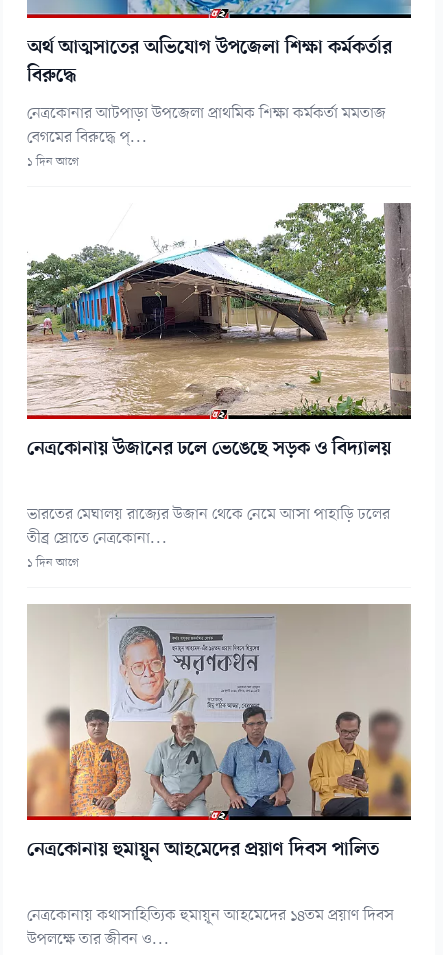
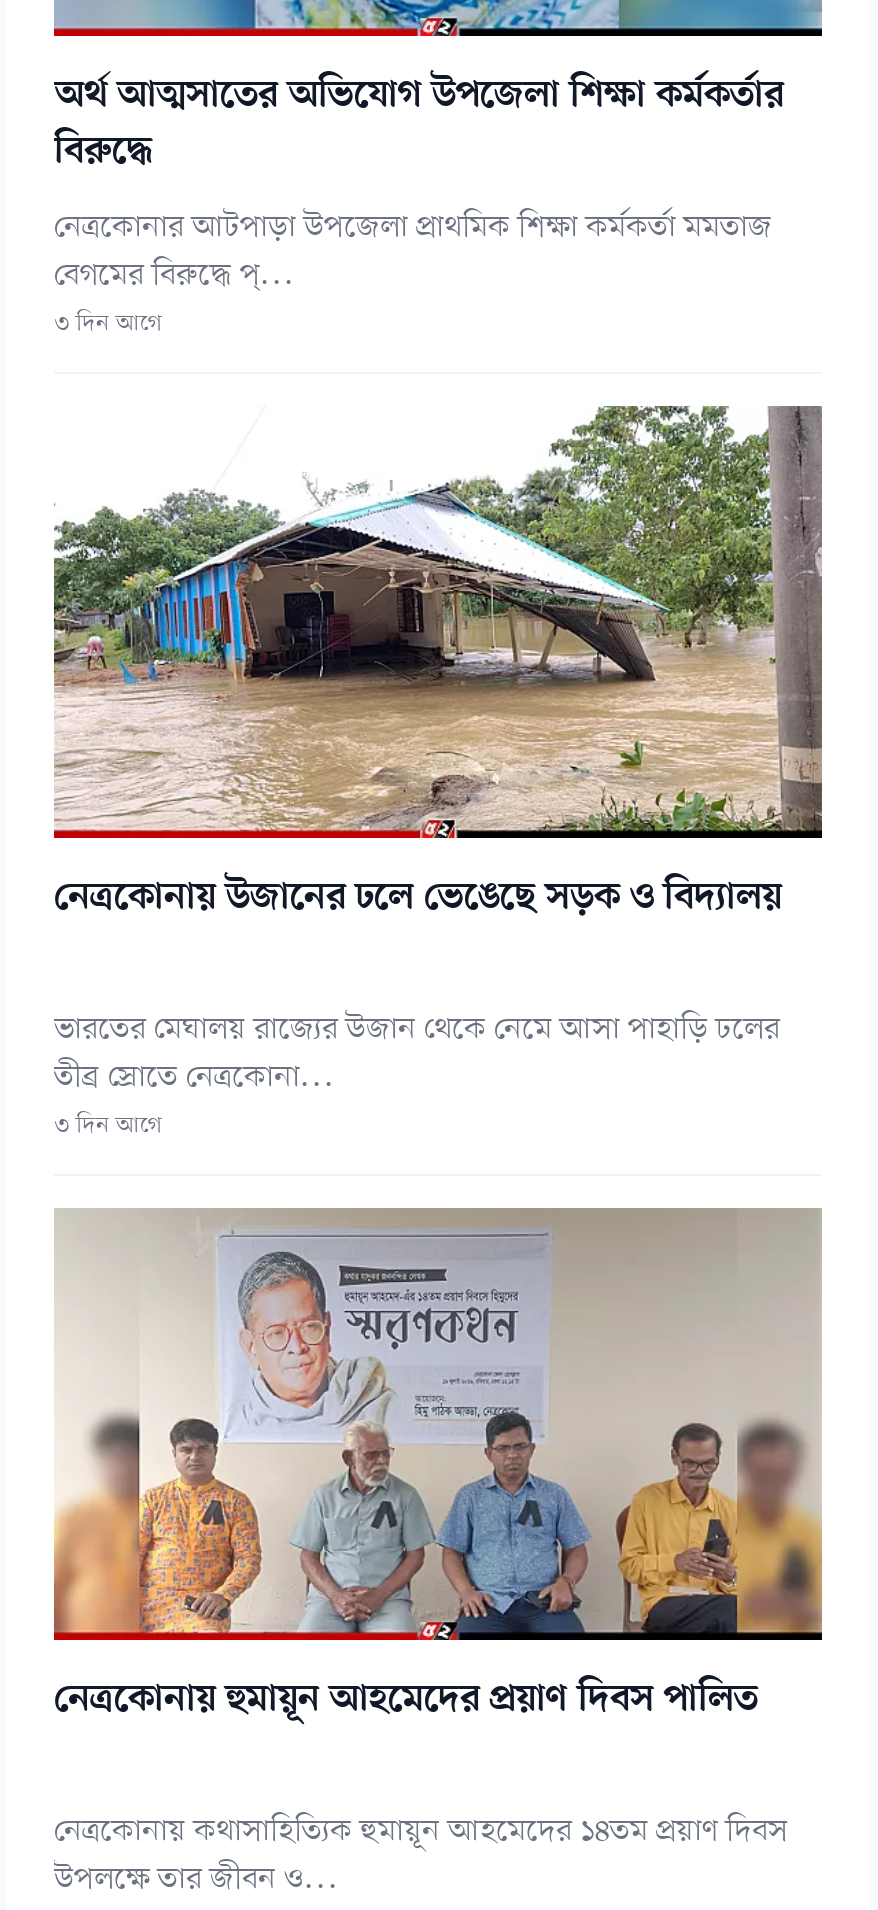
- ১ দিন আগে
+ ৩ দিন আগে

- ১ দিন আগে
+ ৩ দিন আগে
